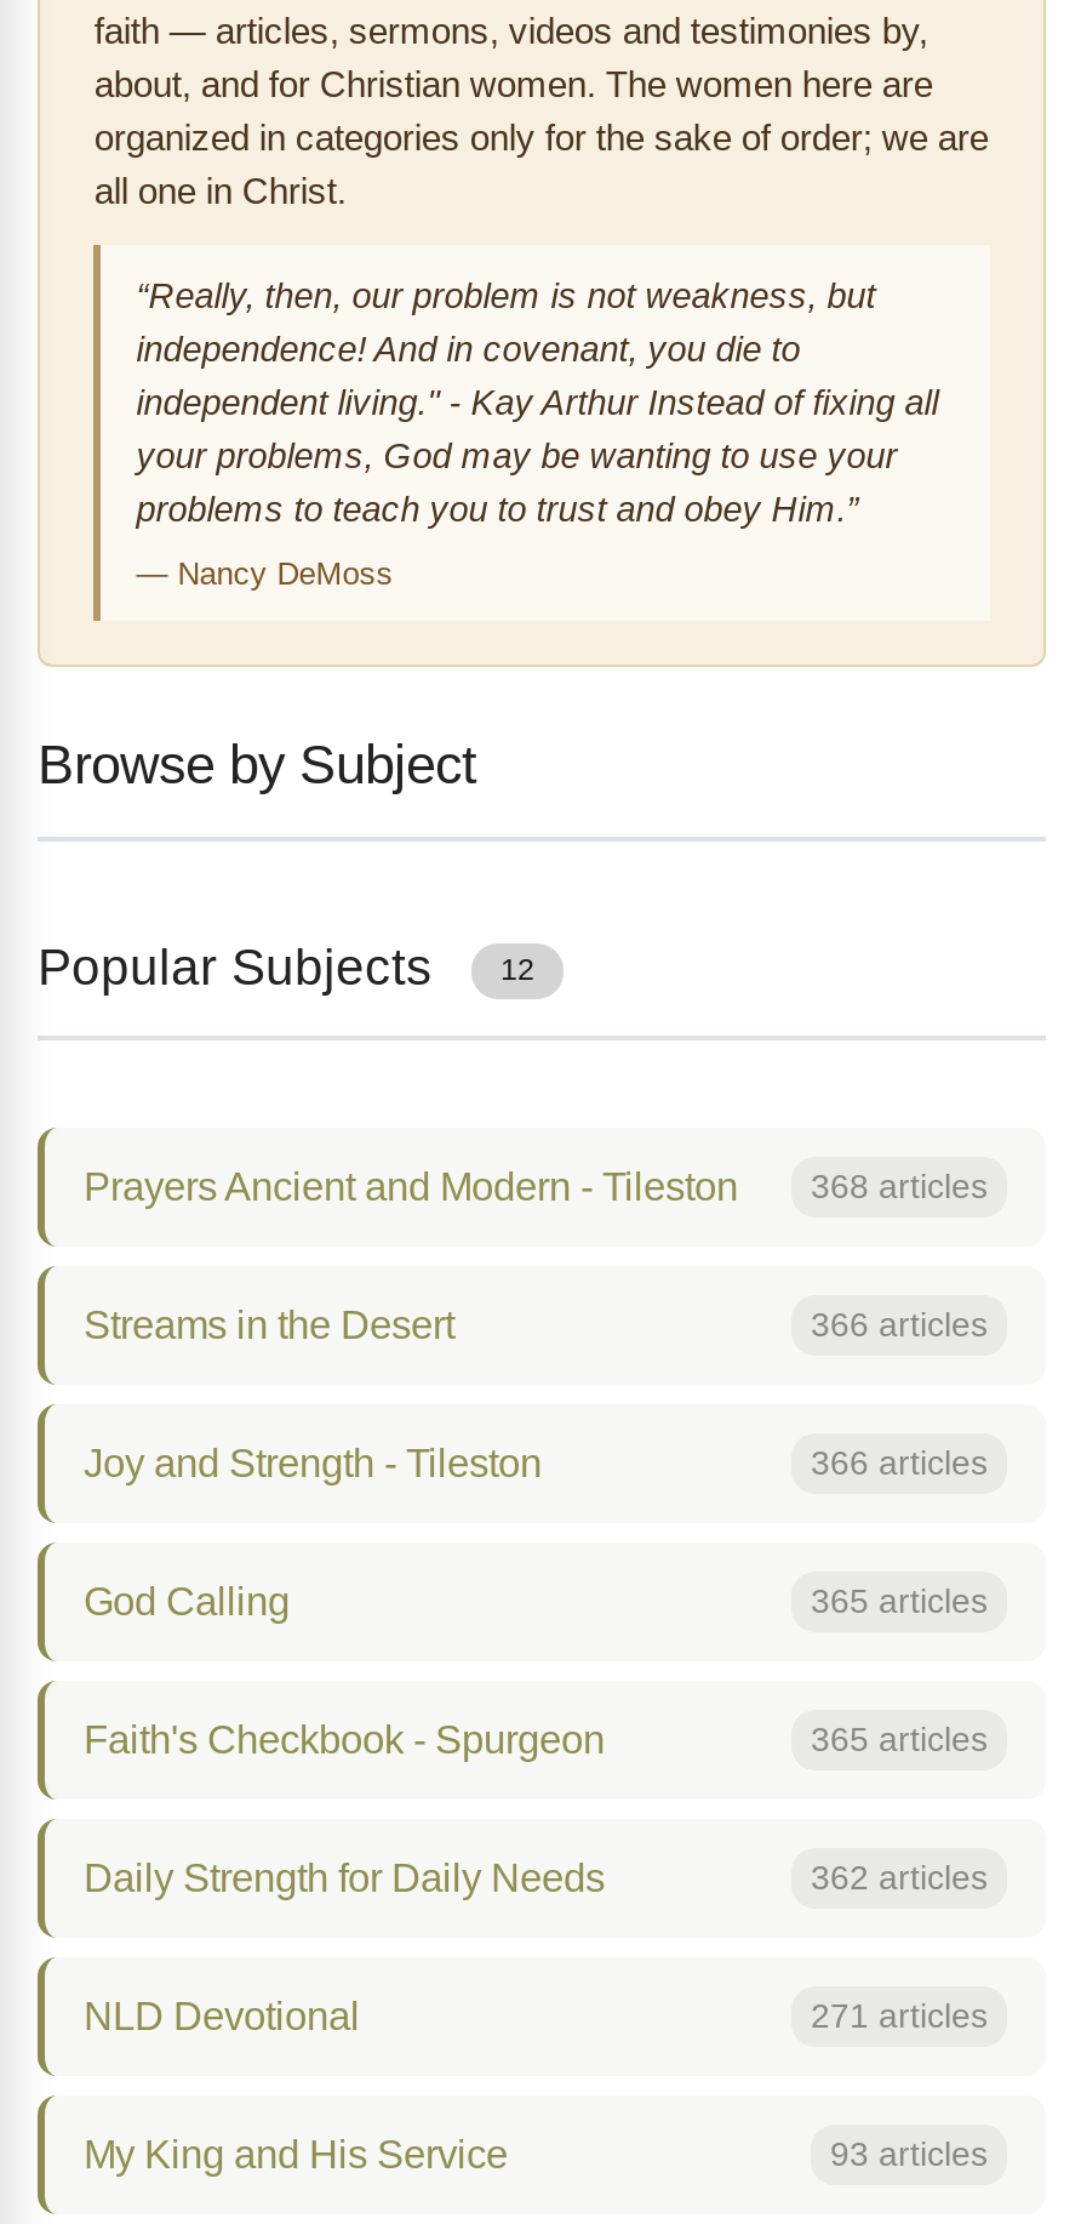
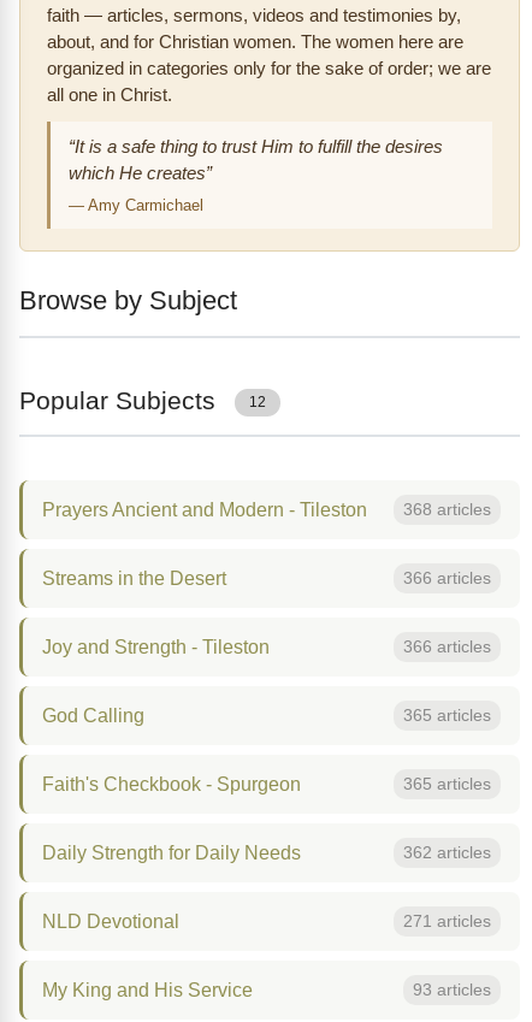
- “Really, then, our problem is not weakness, but
- independence! And in covenant, you die to
- independent living." - Kay Arthur Instead of fixing all
- your problems, God may be wanting to use your
- problems to teach you to trust and obey Him.”
+ “It is a safe thing to trust Him to fulfill the desires
+ which He creates”

- — Nancy DeMoss
+ — Amy Carmichael
